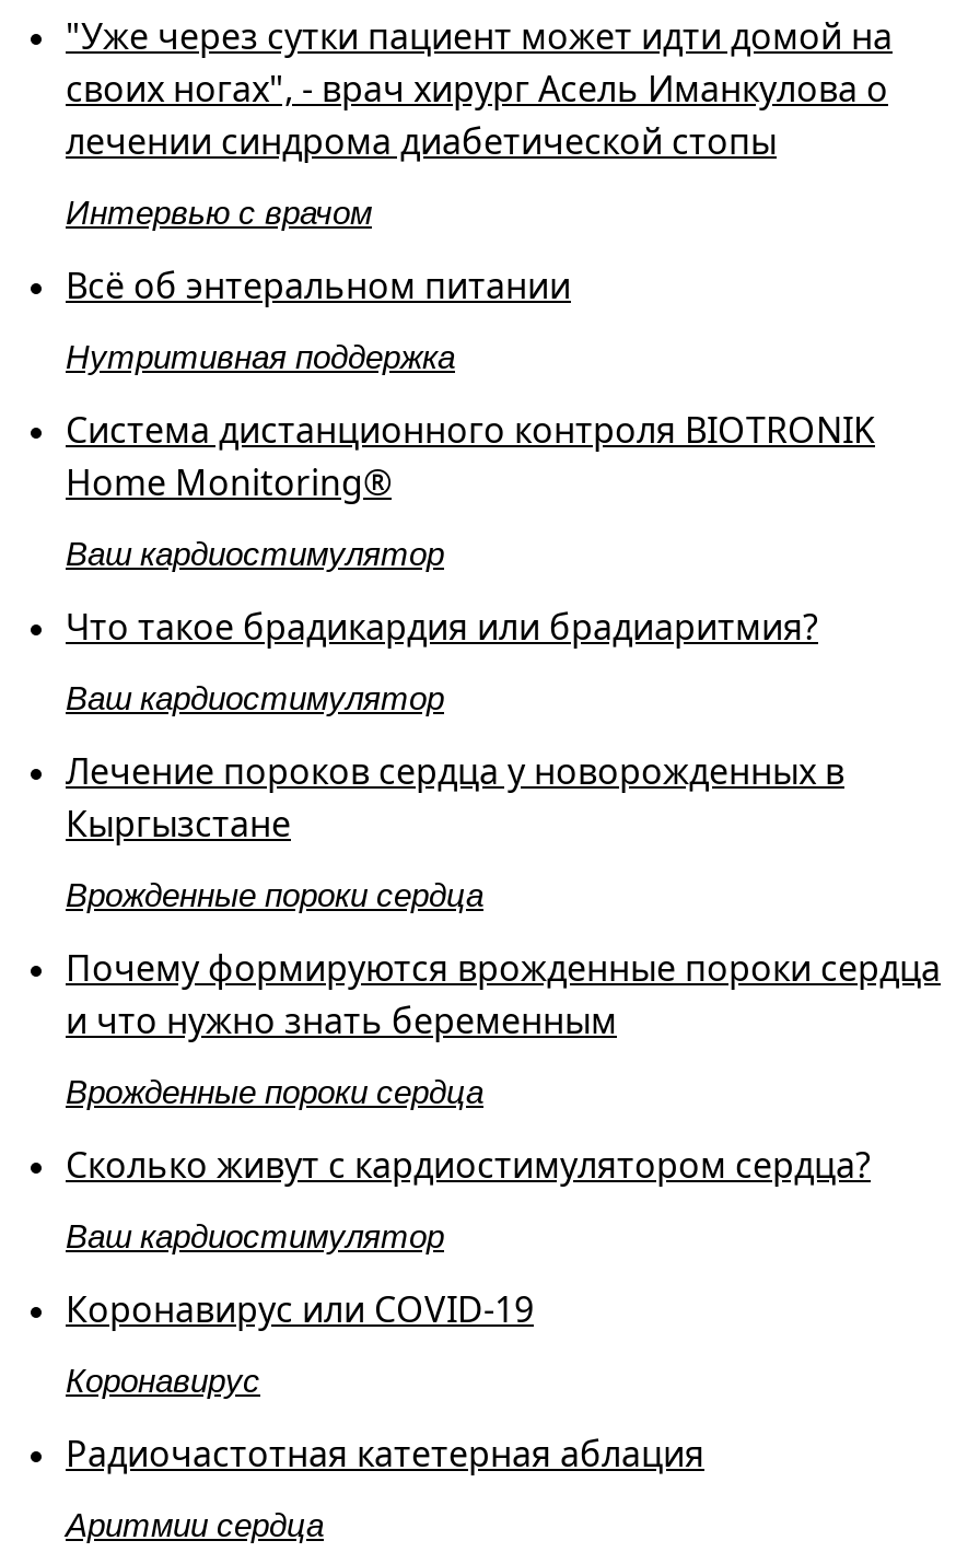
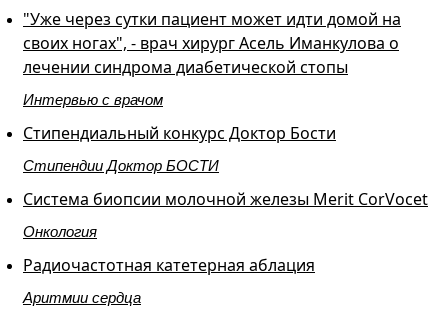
- Всё об энтеральном питании
- Нутритивная поддержка
- Система дистанционного контроля BIOTRONIK
- Home Monitoring®
- Ваш кардиостимулятор
- Что такое брадикардия или брадиаритмия?
- Ваш кардиостимулятор
- Лечение пороков сердца у новорожденных в
- Кыргызстане
- Врожденные пороки сердца
- Почему формируются врожденные пороки сердца
- и что нужно знать беременным
- Врожденные пороки сердца
- Сколько живут с кардиостимулятором сердца?
- Ваш кардиостимулятор
- Коронавирус или COVID-19
- Коронавирус
+ Стипендиальный конкурс Доктор Бости
+ Стипендии Доктор БОСТИ
+ Система биопсии молочной железы Merit CorVocet
+ Онкология
